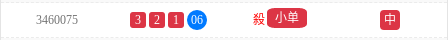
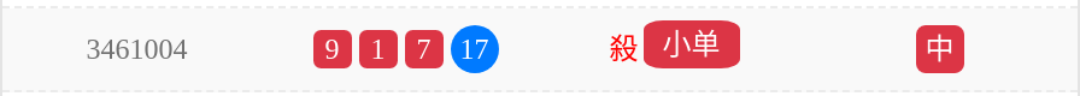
- 3460075
- 3
- 2
+ 3461004
+ 9

- 06
+ 7
+ 17
